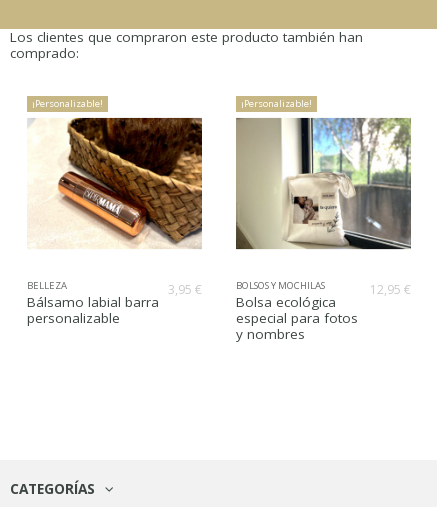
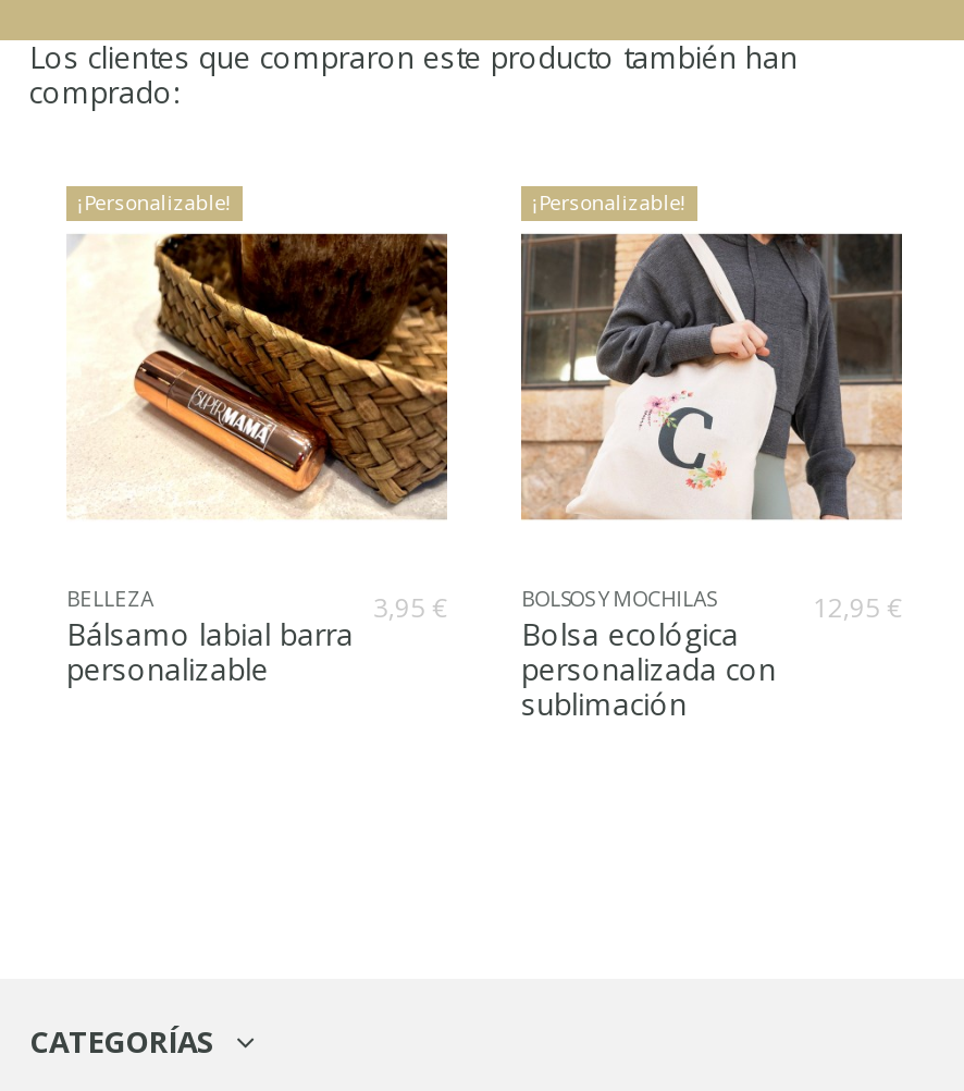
- [image]
+ [image]

- especial para fotos
- y nombres
+ personalizada con
+ sublimación
